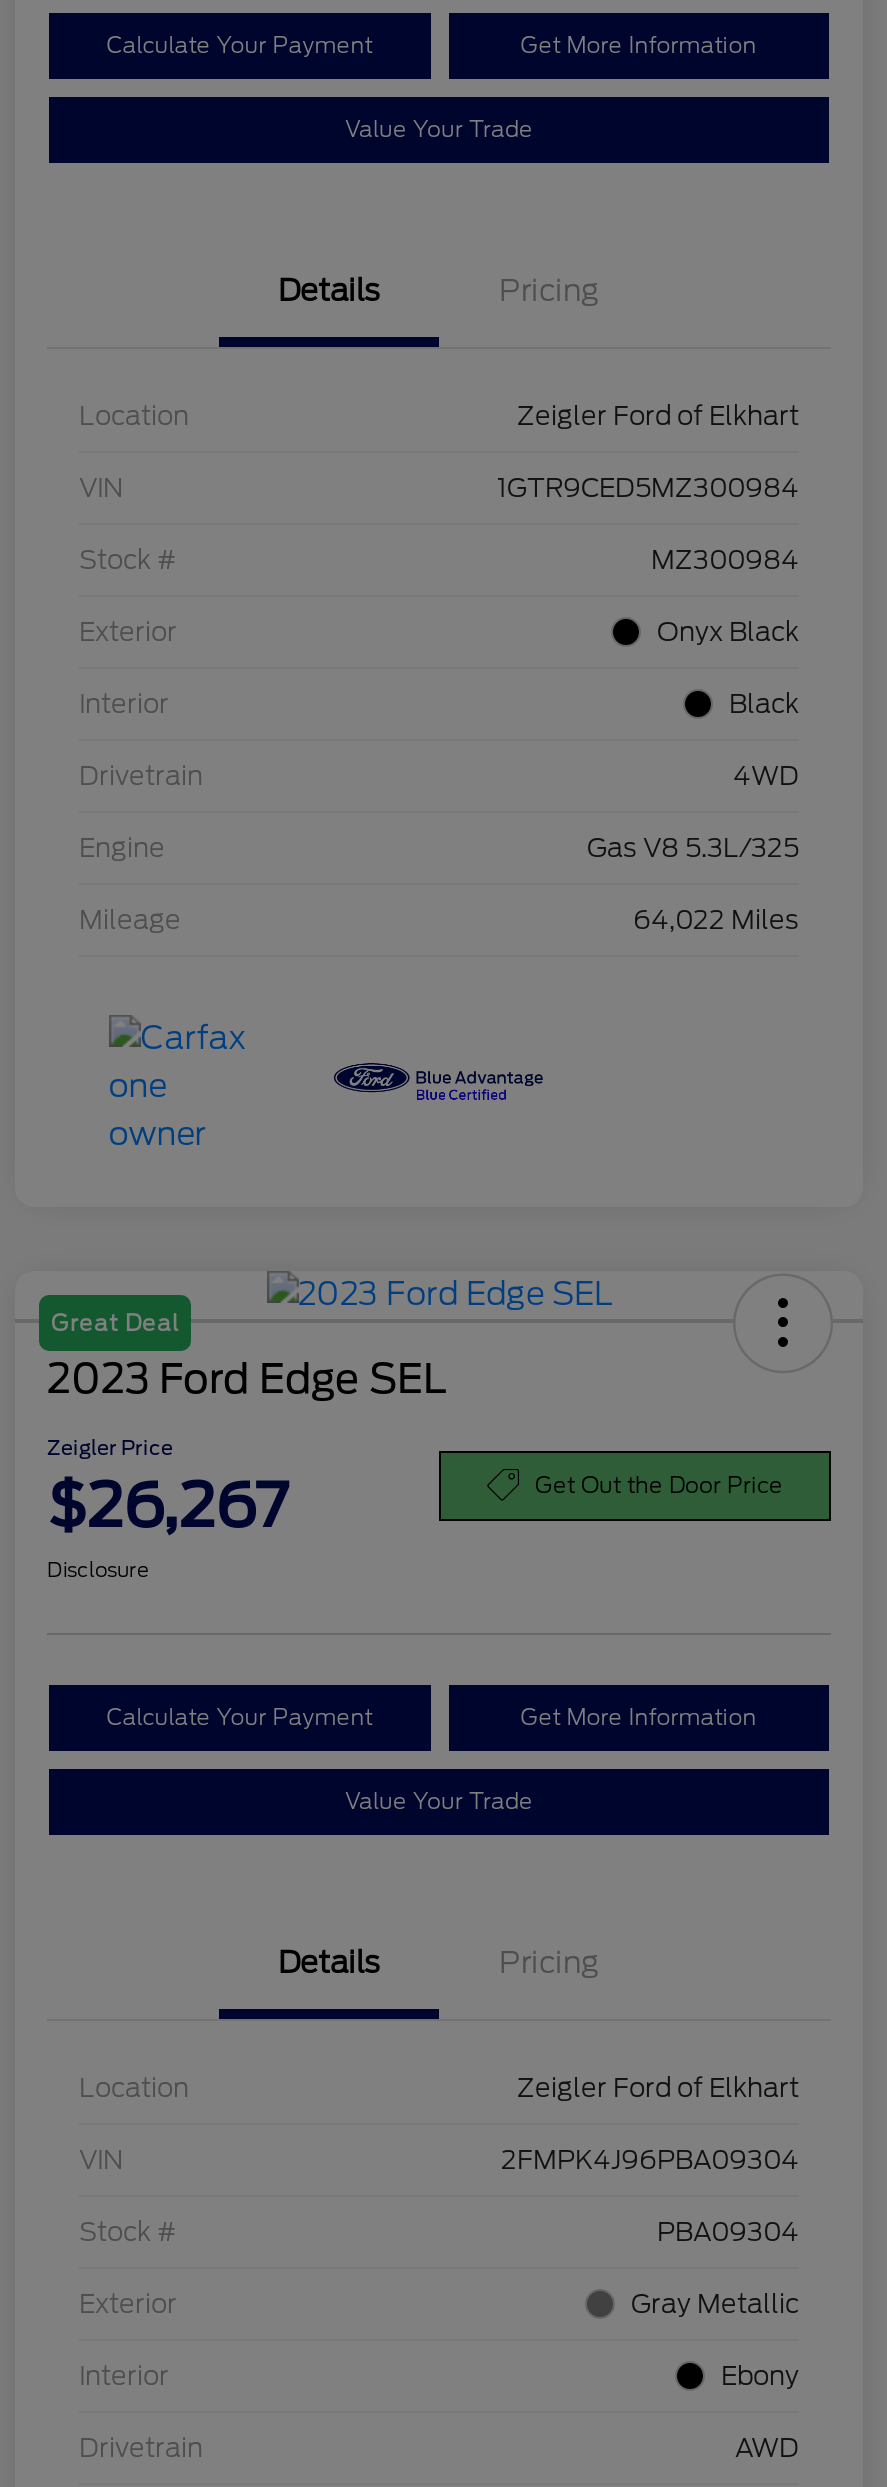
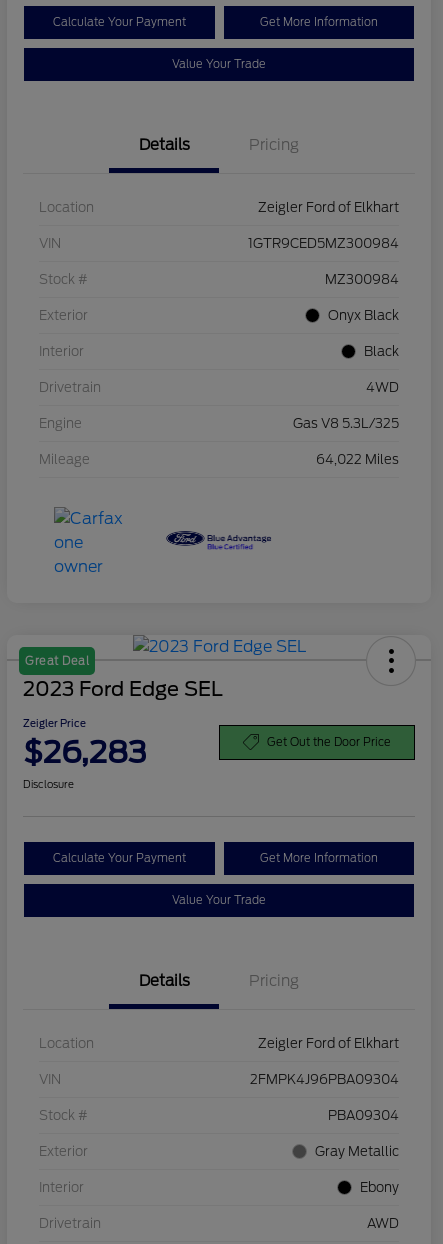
- $26,267
+ $26,283
